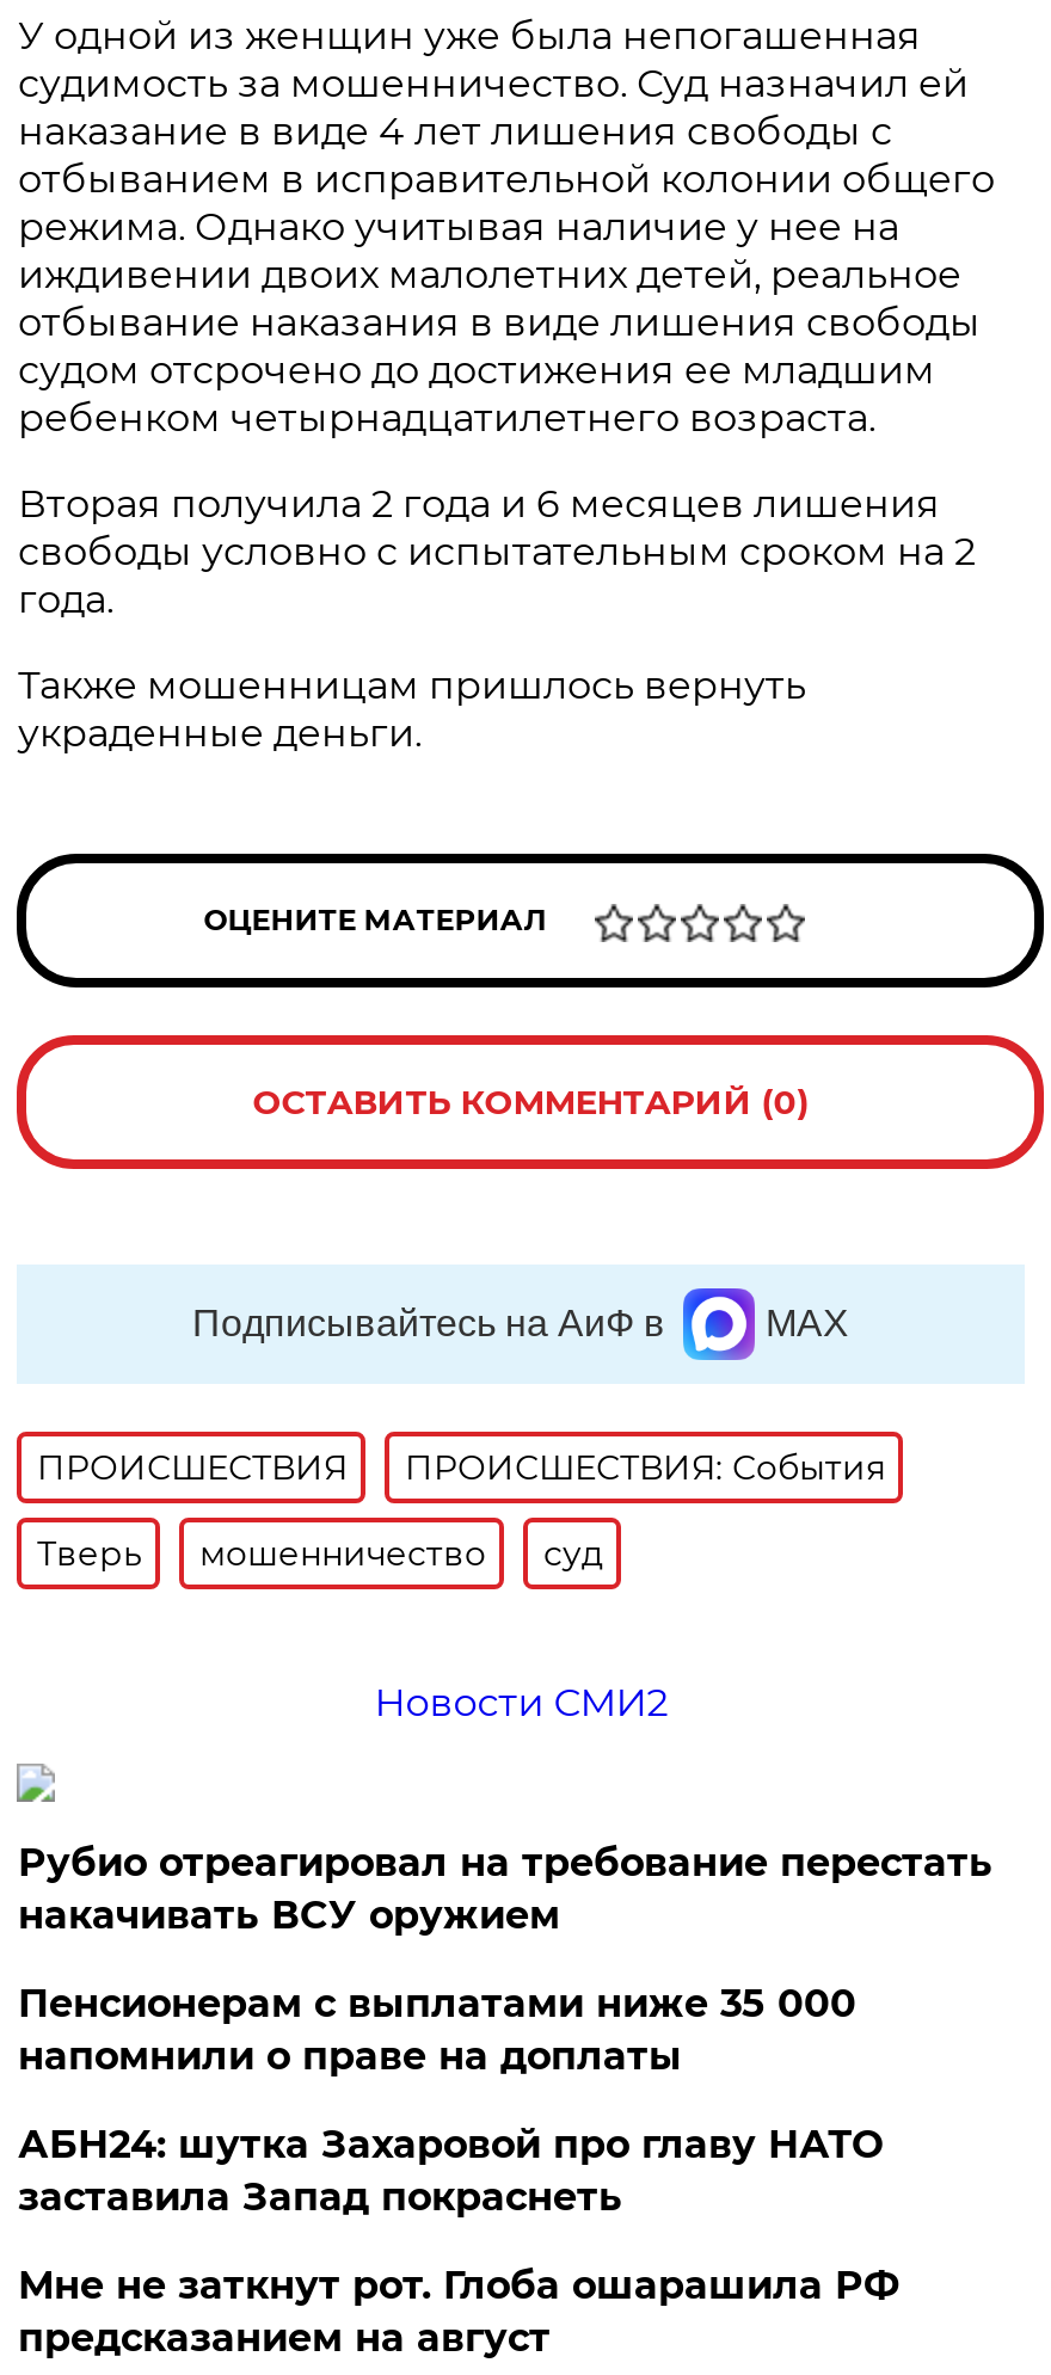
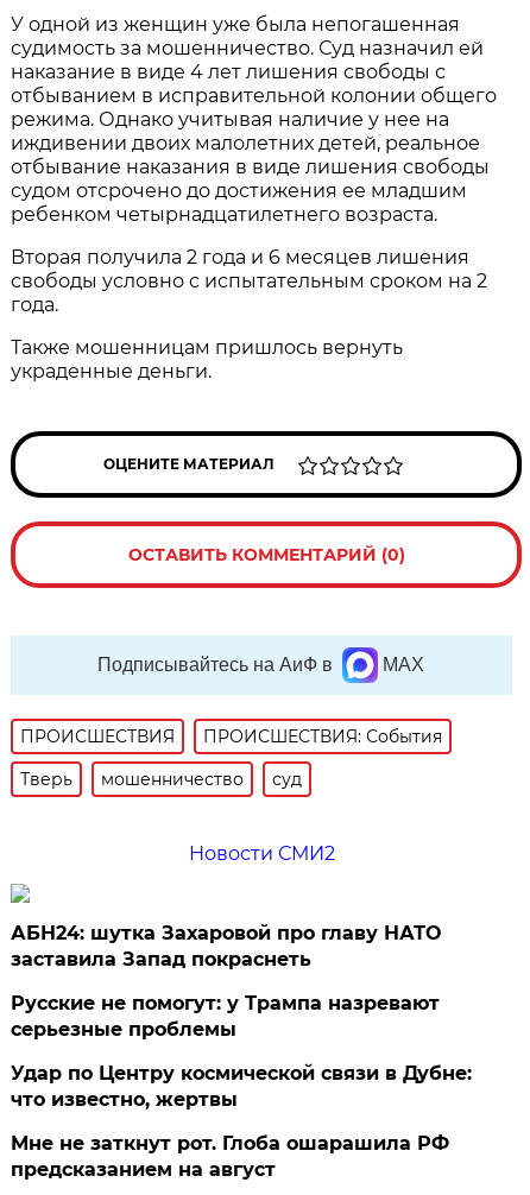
- Рубио отреагировал на требование перестать
- накачивать ВСУ оружием
- Пенсионерам с выплатами ниже 35 000
- напомнили о праве на доплаты

moved up: АБН24: шутка Захаровой про главу НАТО | заставила Запад покраснеть

+ Русские не помогут: у Трампа назревают
+ серьезные проблемы
+ Удар по Центру космической связи в Дубне:
+ что известно, жертвы
